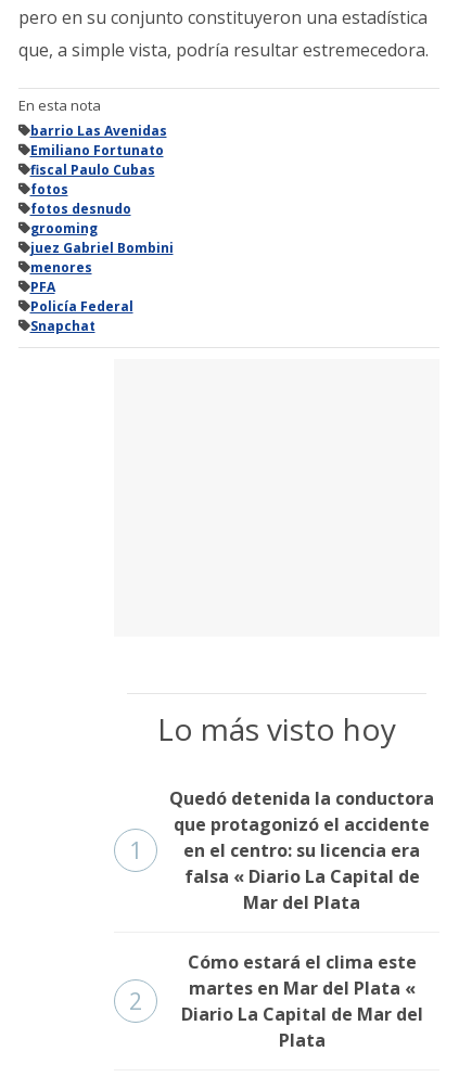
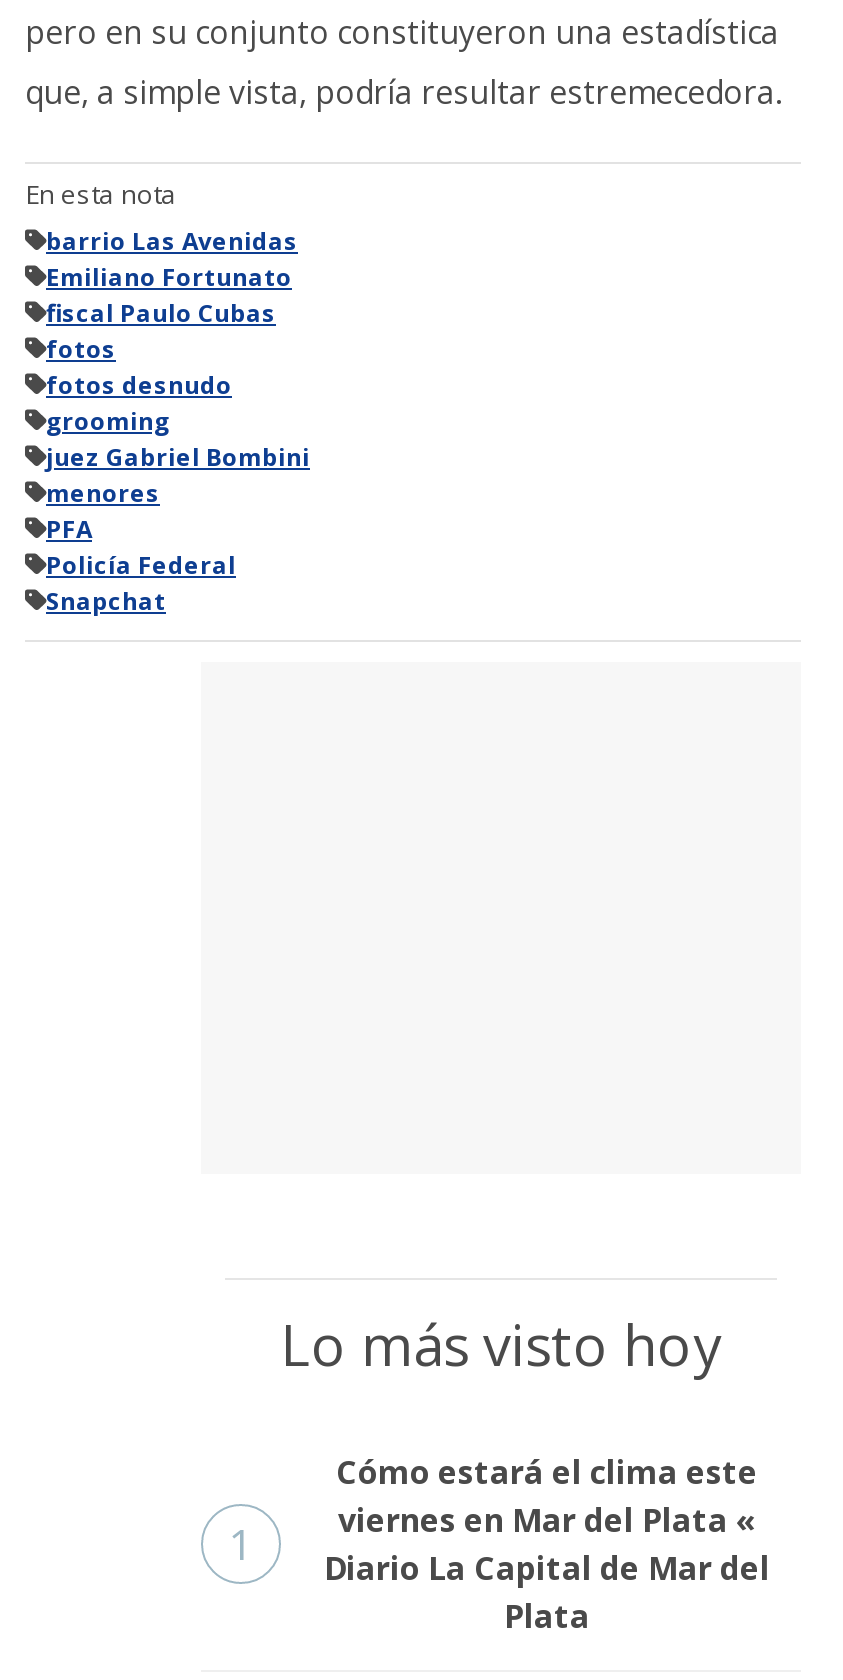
- Quedó detenida la conductora
- que protagonizó el accidente
- en el centro: su licencia era
- falsa « Diario La Capital de
- Mar del Plata
- 2

- martes en Mar del Plata «
+ viernes en Mar del Plata «
